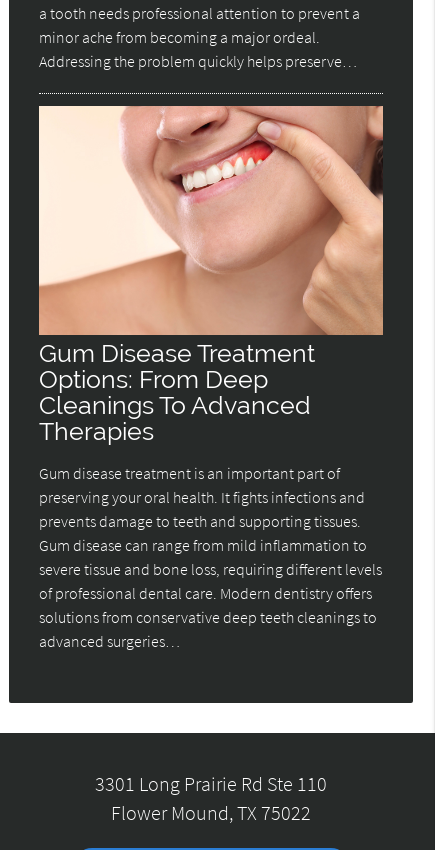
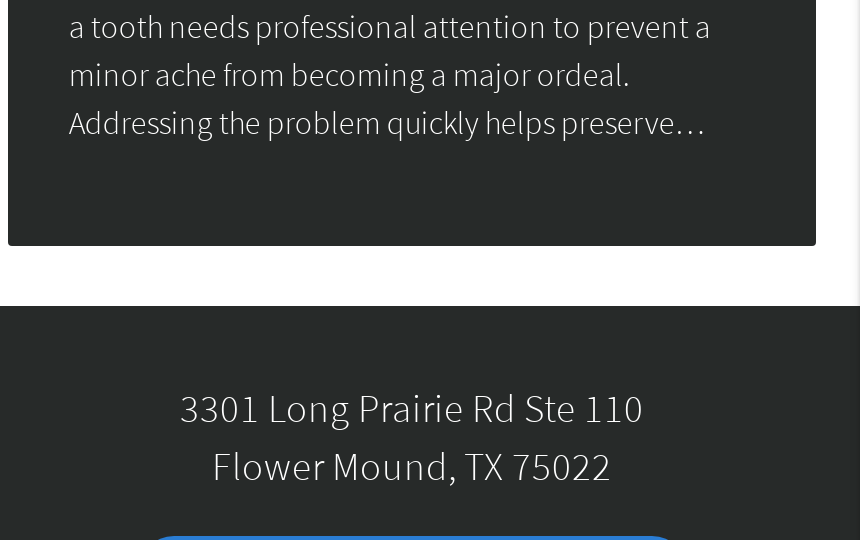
- [image]
- Gum Disease Treatment
- Options: From Deep
- Cleanings To Advanced
- Therapies
- Gum disease treatment is an important part of
- preserving your oral health. It fights infections and
- prevents damage to teeth and supporting tissues.
- Gum disease can range from mild inflammation to
- severe tissue and bone loss, requiring different levels
- of professional dental care. Modern dentistry offers
- solutions from conservative deep teeth cleanings to
- advanced surgeries…
